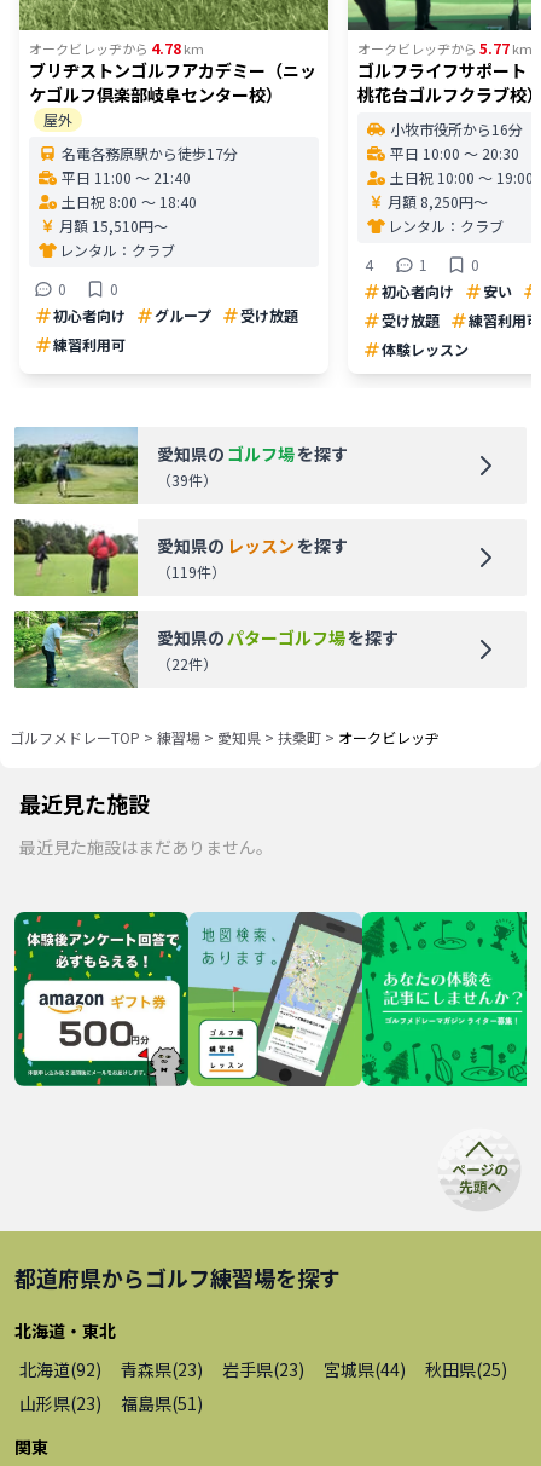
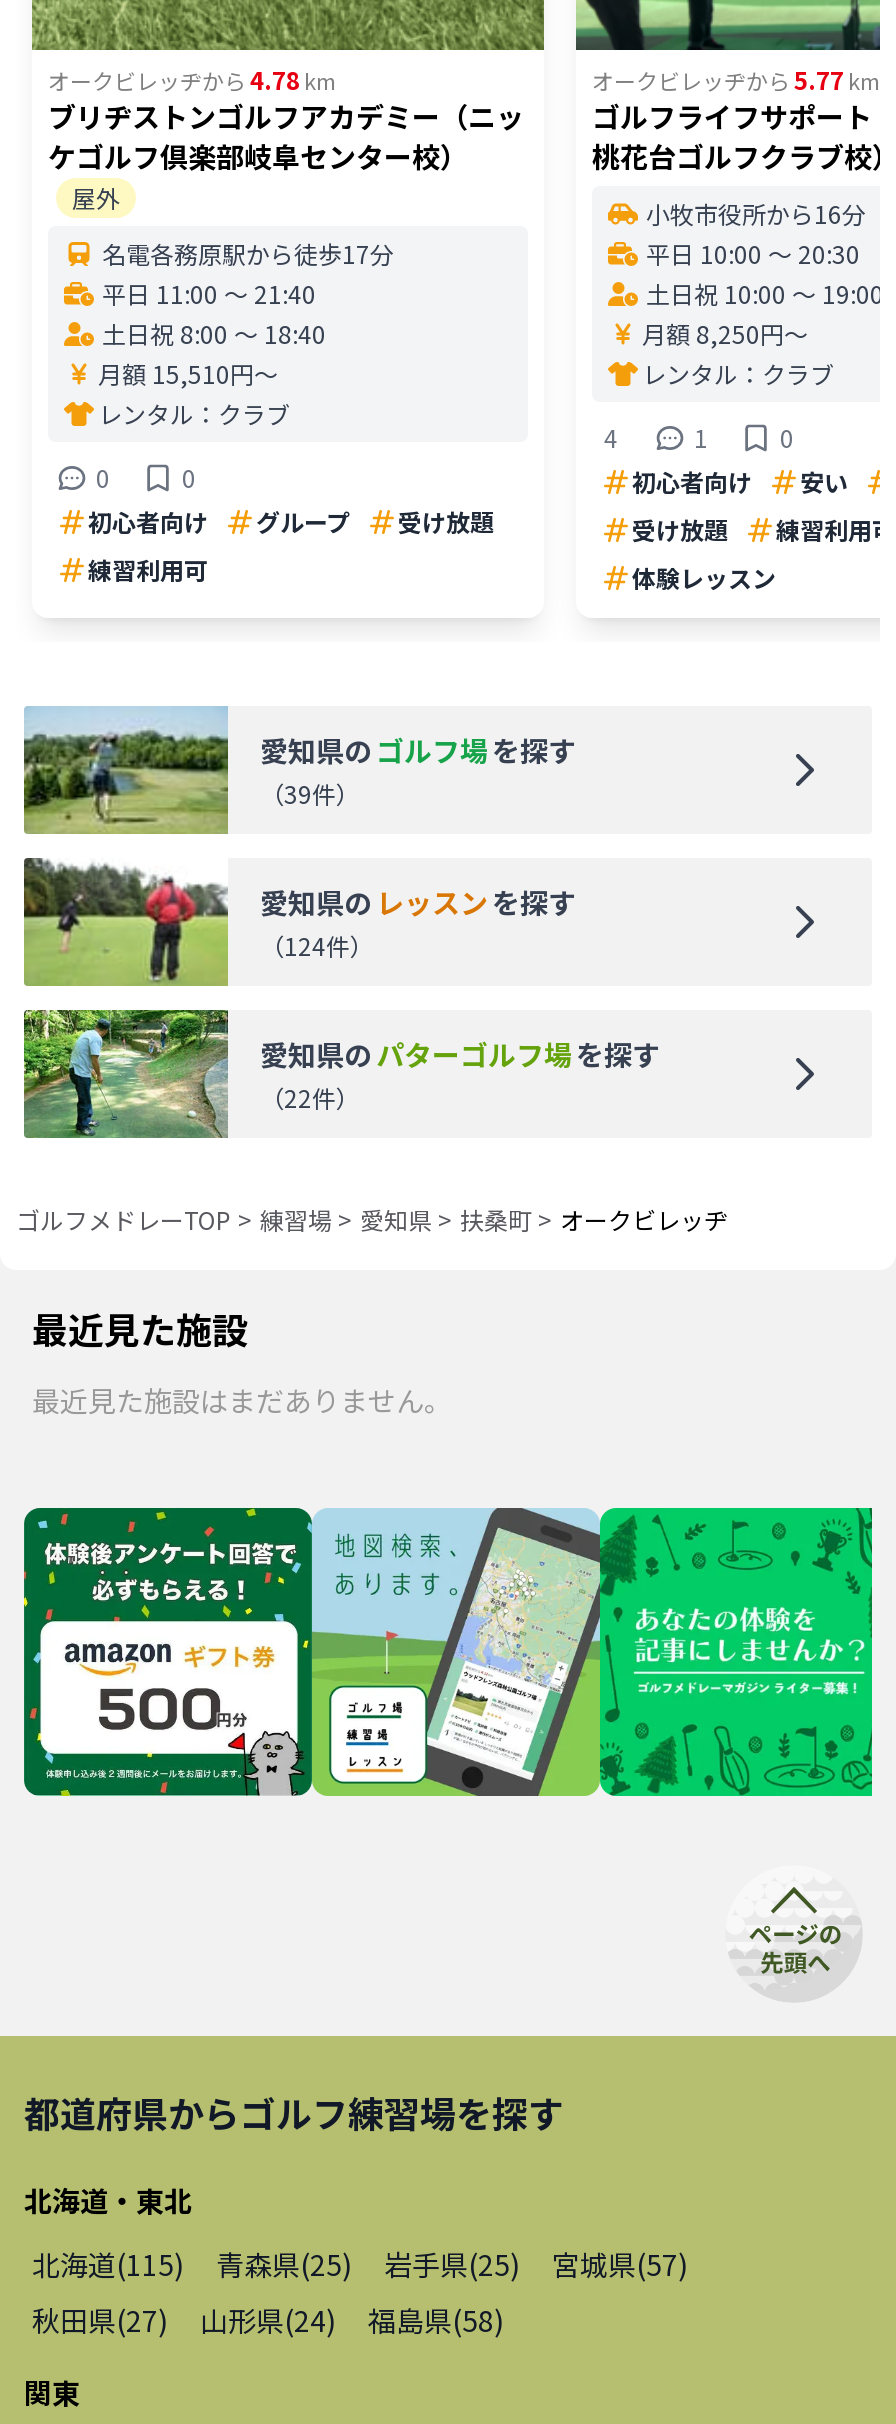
- （119件）
+ （124件）

- 北海道(92)
+ 北海道(115)

- 青森県(23)
+ 青森県(25)

- 岩手県(23)
+ 岩手県(25)

- 宮城県(44)
+ 宮城県(57)

- 秋田県(25)
+ 秋田県(27)

- 山形県(23)
+ 山形県(24)

- 福島県(51)
+ 福島県(58)
